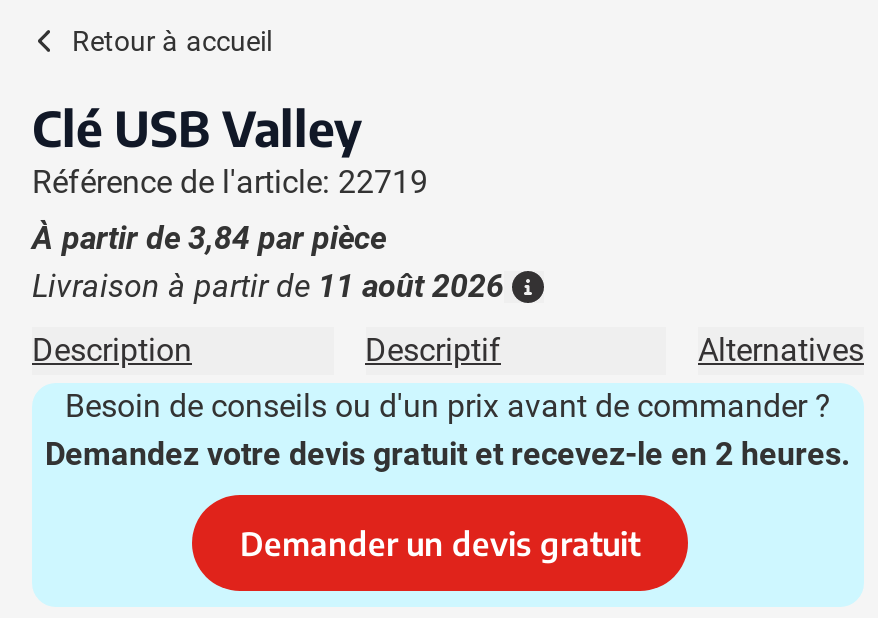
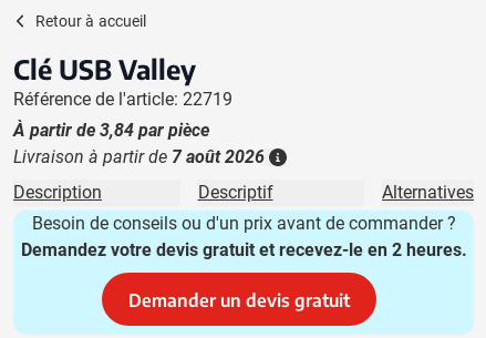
- Livraison à partir de 11 août 2026
+ Livraison à partir de 7 août 2026
